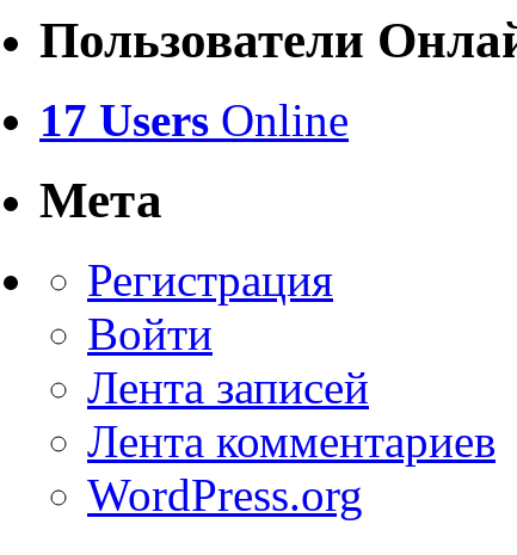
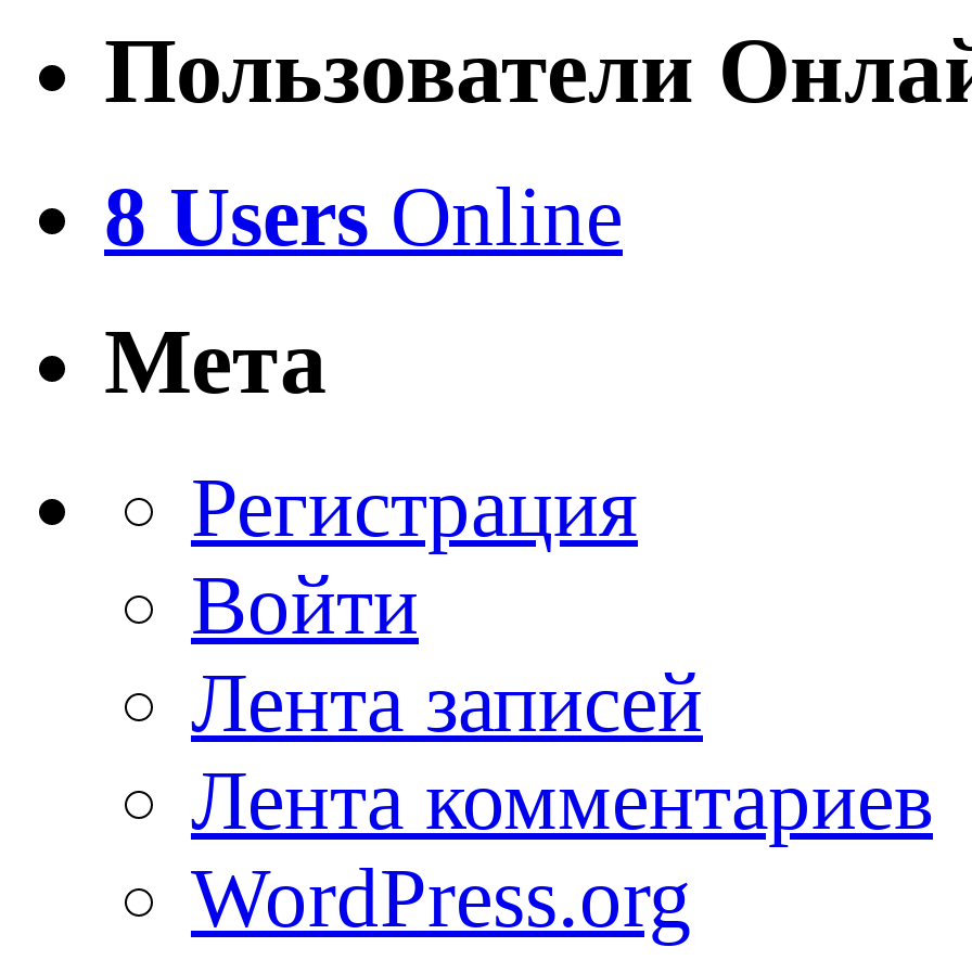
- 17 Users Online
+ 8 Users Online
